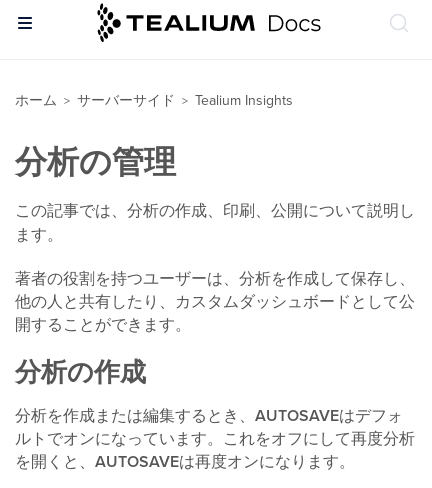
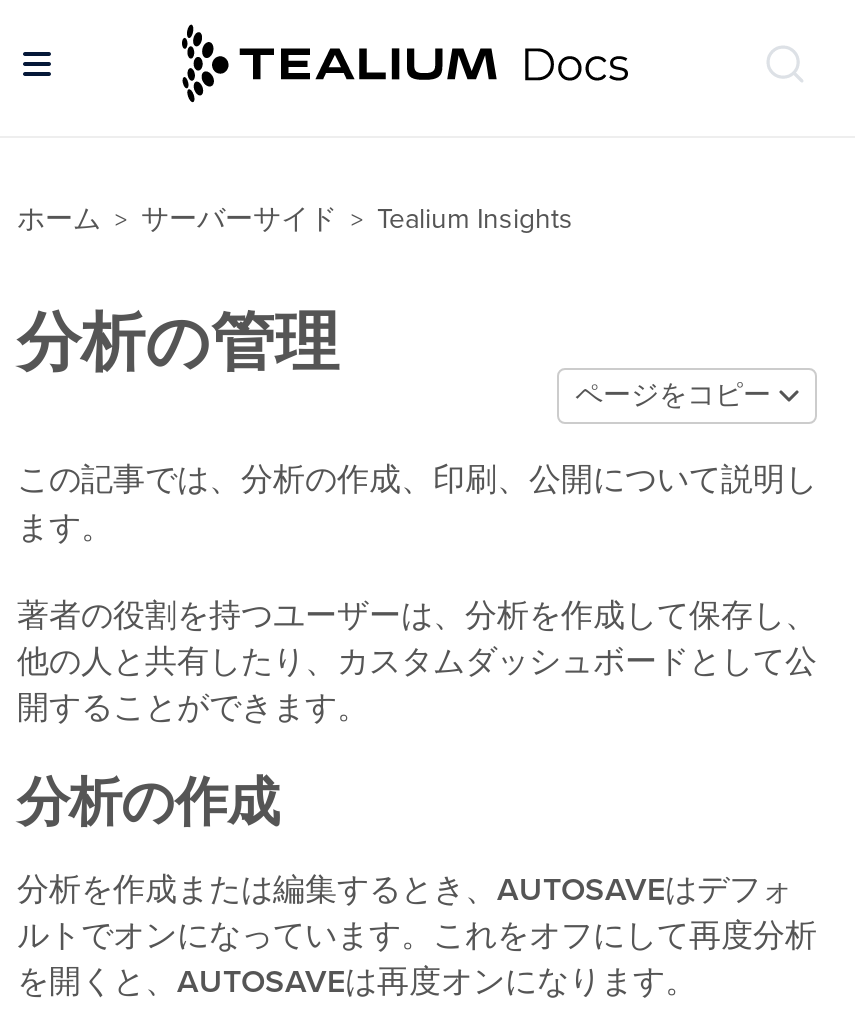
+ ページをコピー
